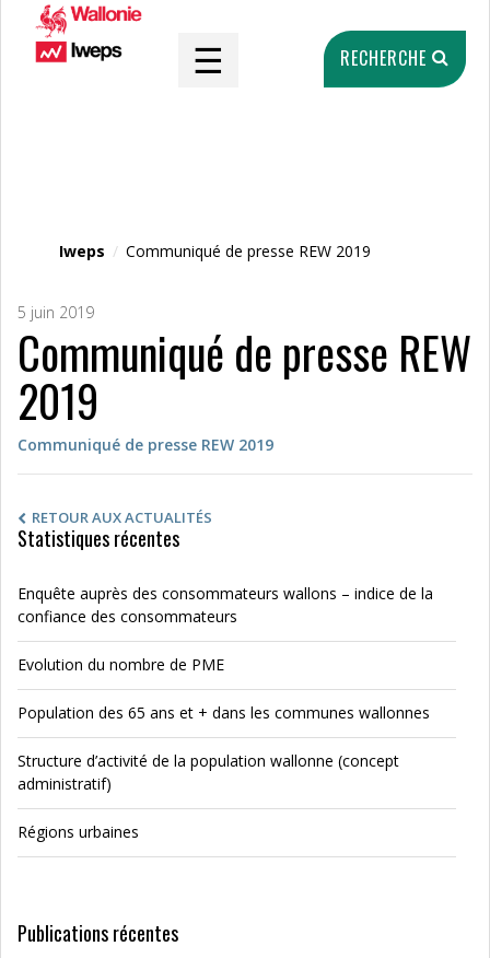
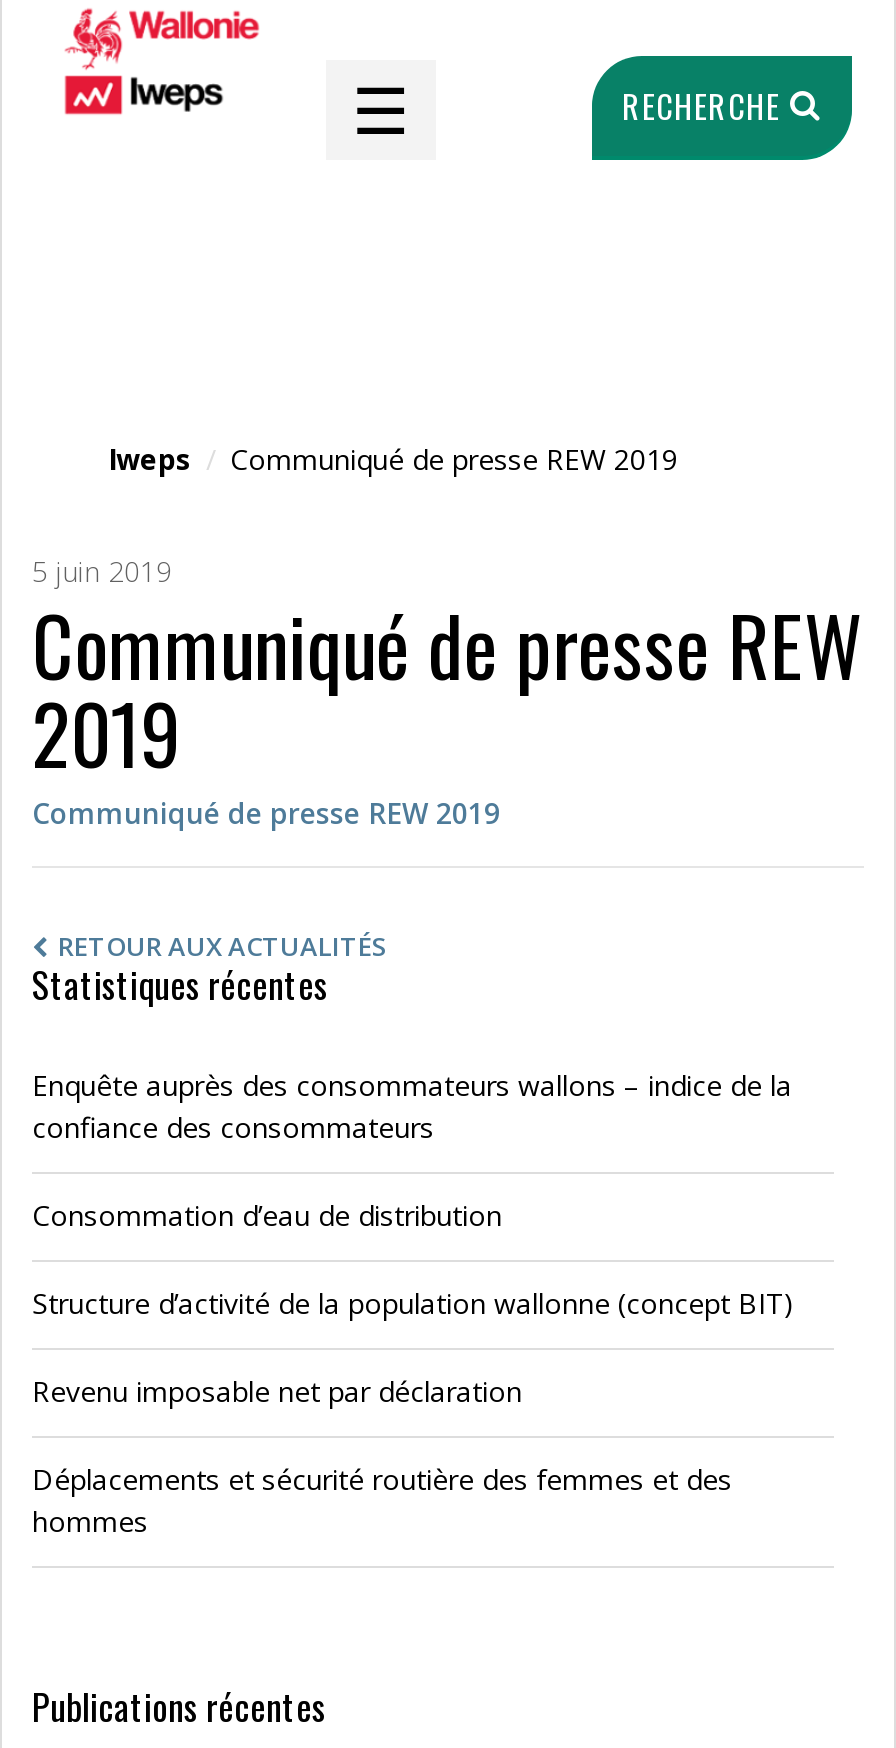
- Evolution du nombre de PME
+ Consommation d’eau de distribution

- Population des 65 ans et + dans les communes wallonnes
+ Structure d’activité de la population wallonne (concept BIT)

- Structure d’activité de la population wallonne (concept
- administratif)
+ Revenu imposable net par déclaration

- Régions urbaines
+ Déplacements et sécurité routière des femmes et des
+ hommes
